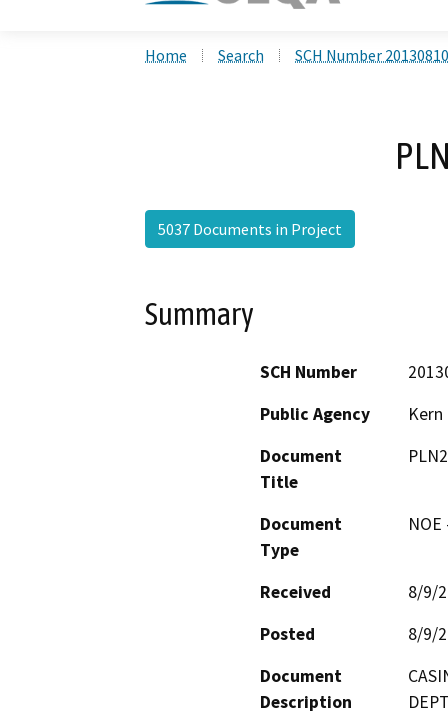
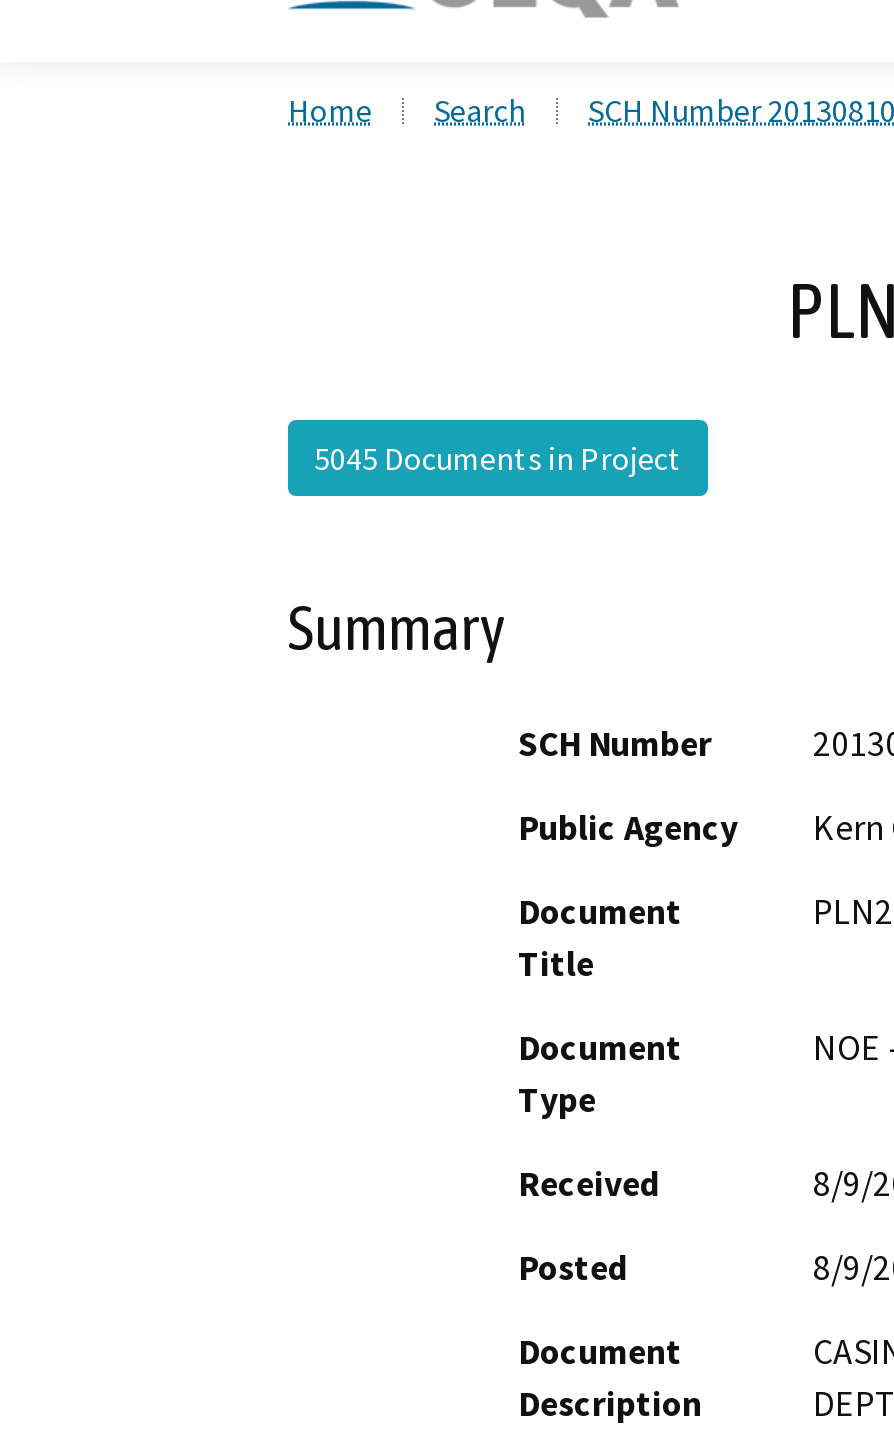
- 5037 Documents in Project
+ 5045 Documents in Project
